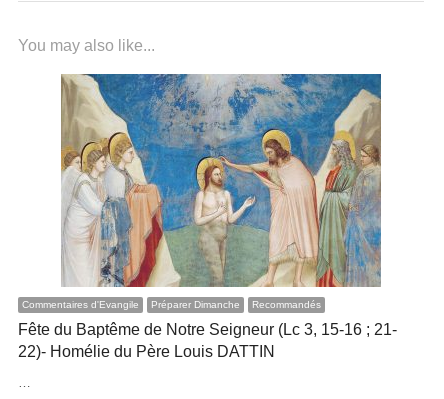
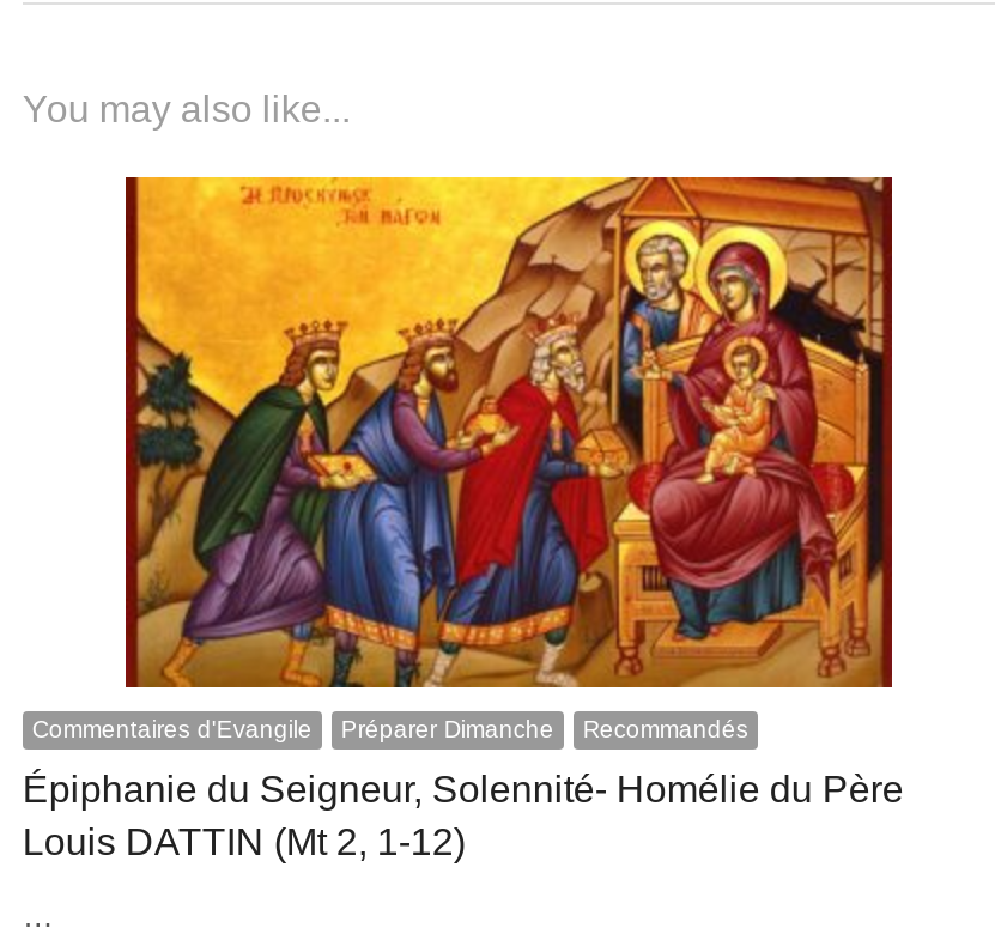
- [image]
- Fête du Baptême de Notre Seigneur (Lc 3, 15-16 ; 21-
- 22)- Homélie du Père Louis DATTIN
+ [image]
+ Épiphanie du Seigneur, Solennité- Homélie du Père
+ Louis DATTIN (Mt 2, 1-12)
